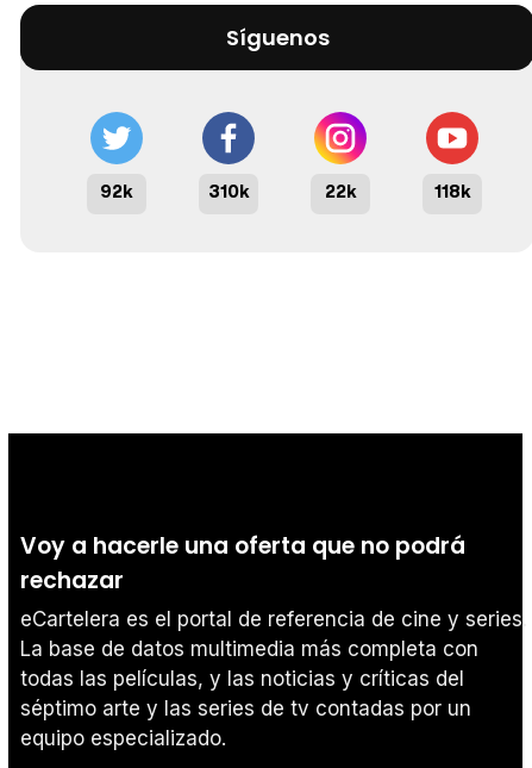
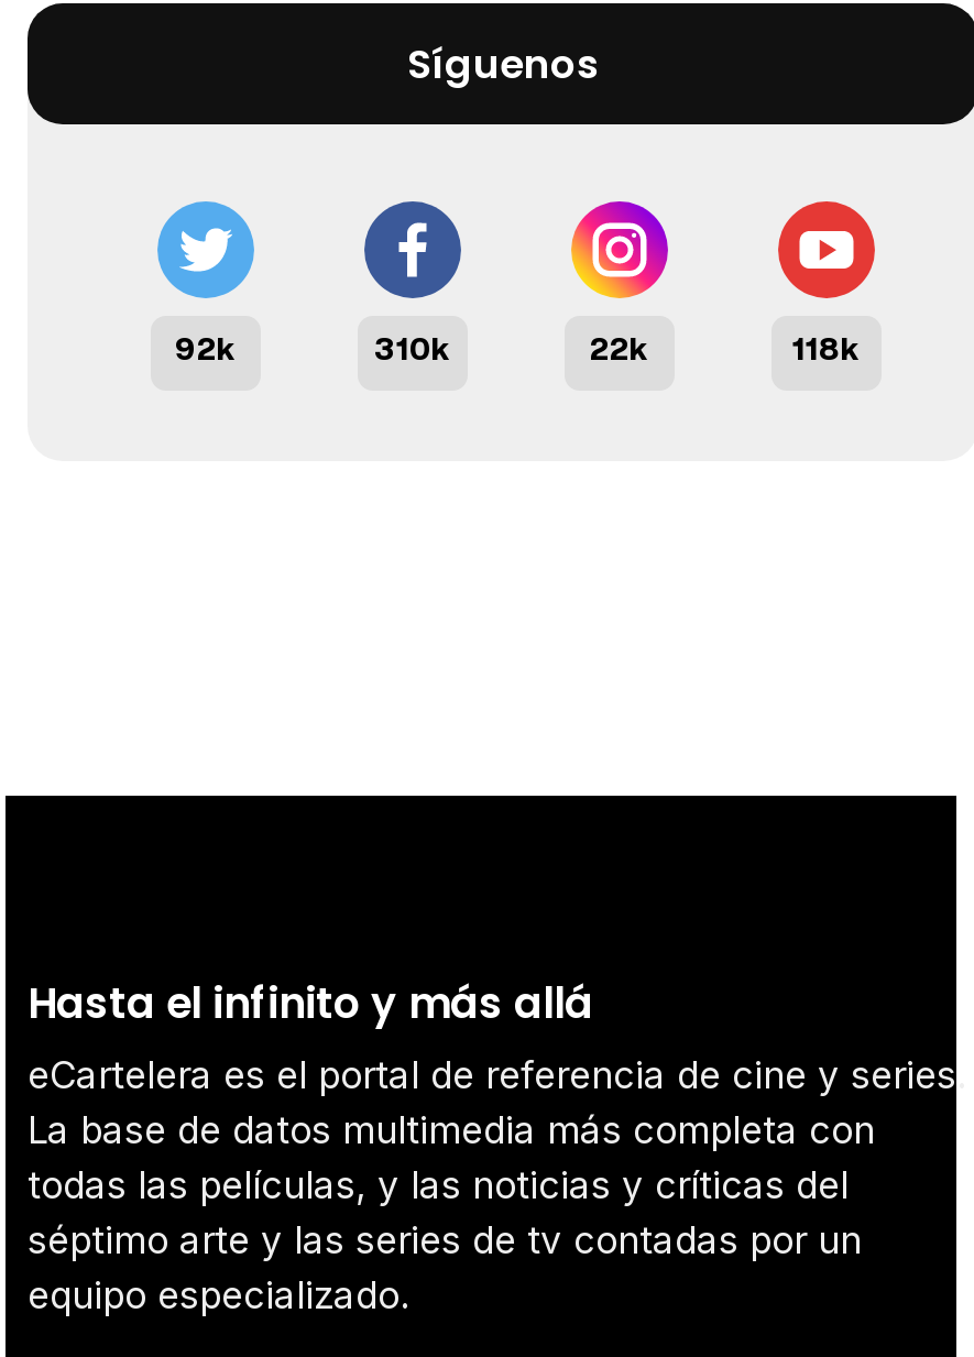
- Voy a hacerle una oferta que no podrá
- rechazar
+ Hasta el infinito y más allá
